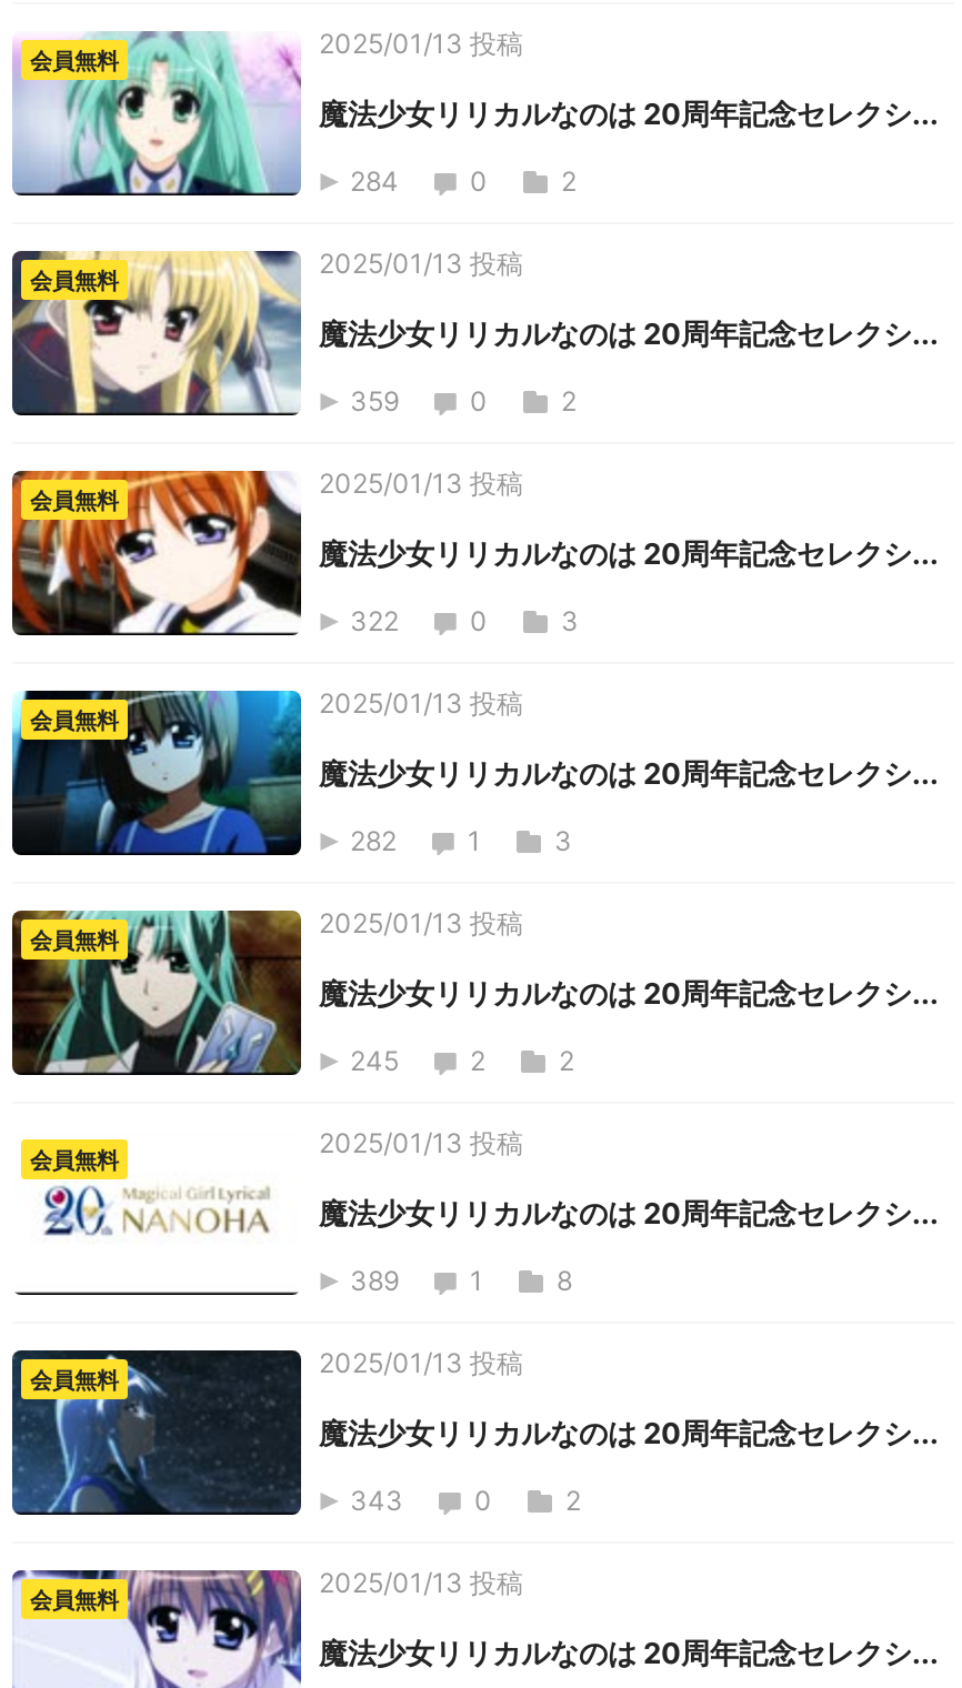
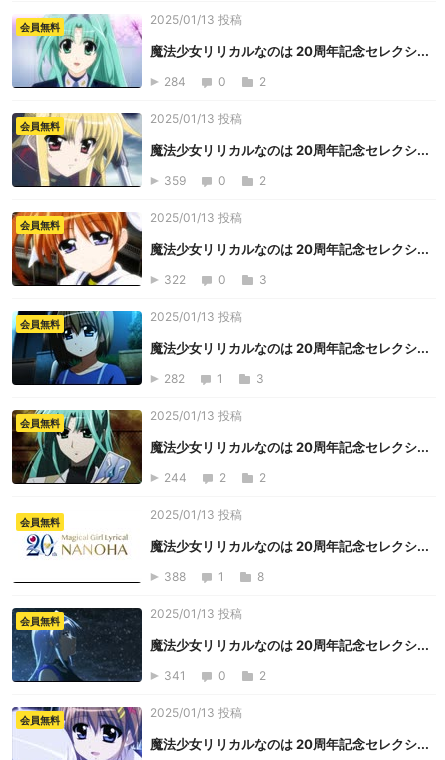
- 245
+ 244

- 389
+ 388

- 343
+ 341
